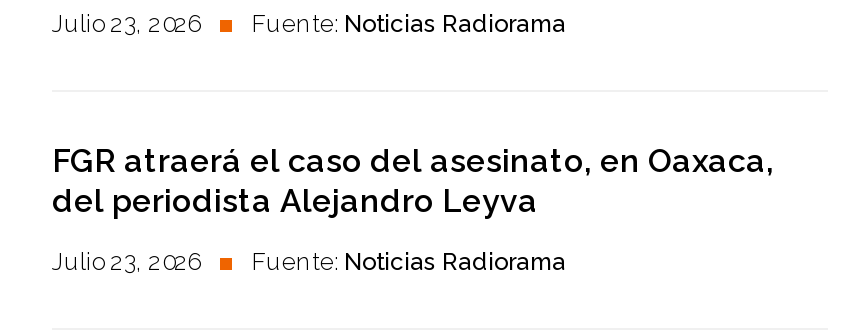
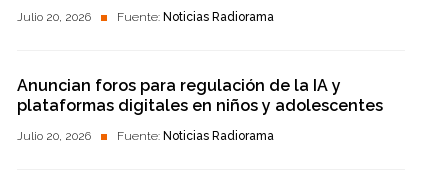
- Julio 23, 2026 Fuente: Noticias Radiorama
+ Julio 20, 2026 Fuente: Noticias Radiorama

- FGR atraerá el caso del asesinato, en Oaxaca,
- del periodista Alejandro Leyva
+ Anuncian foros para regulación de la IA y
+ plataformas digitales en niños y adolescentes

- Julio 23, 2026 Fuente: Noticias Radiorama
+ Julio 20, 2026 Fuente: Noticias Radiorama
